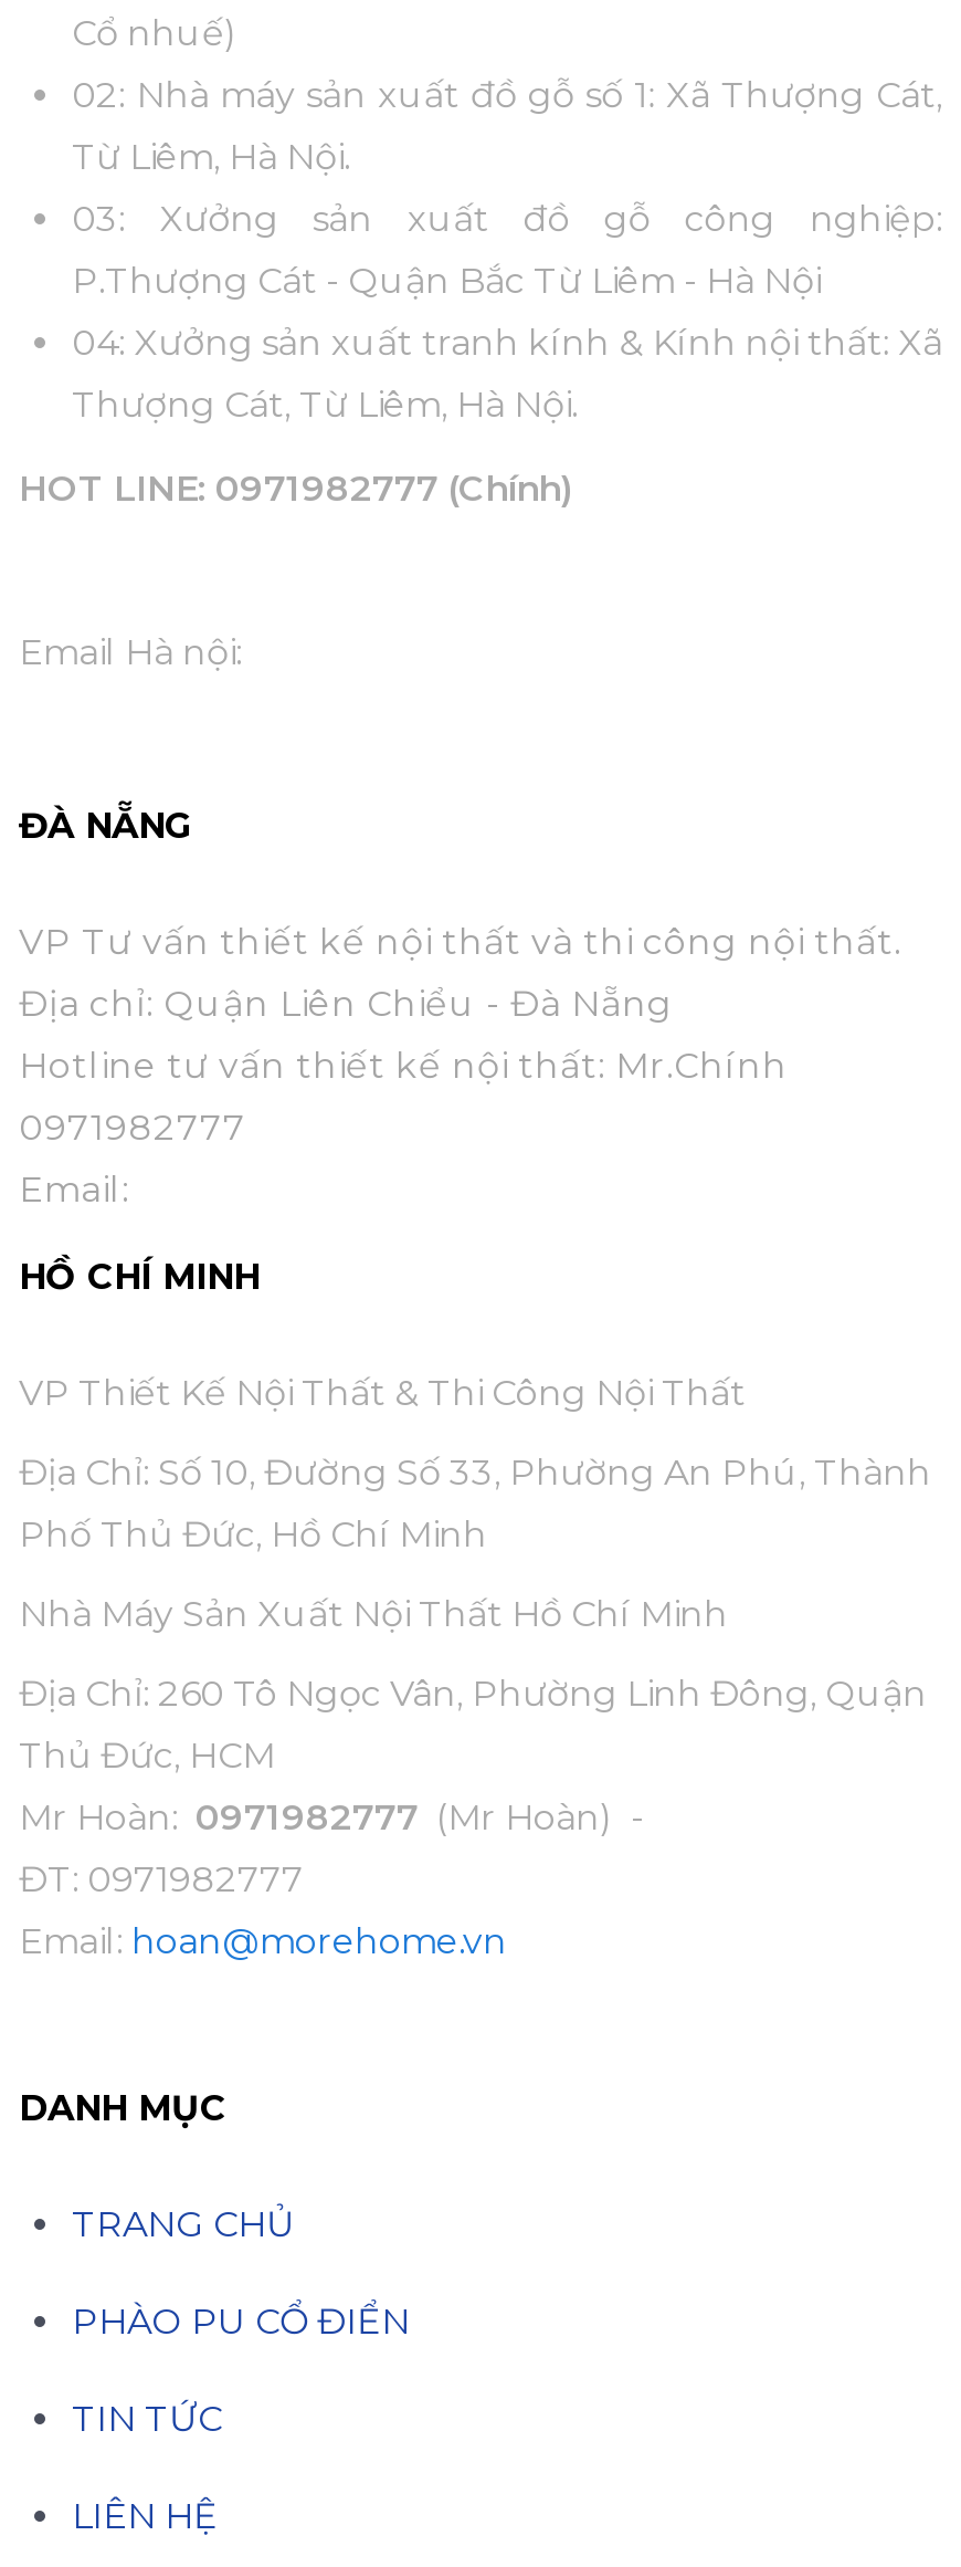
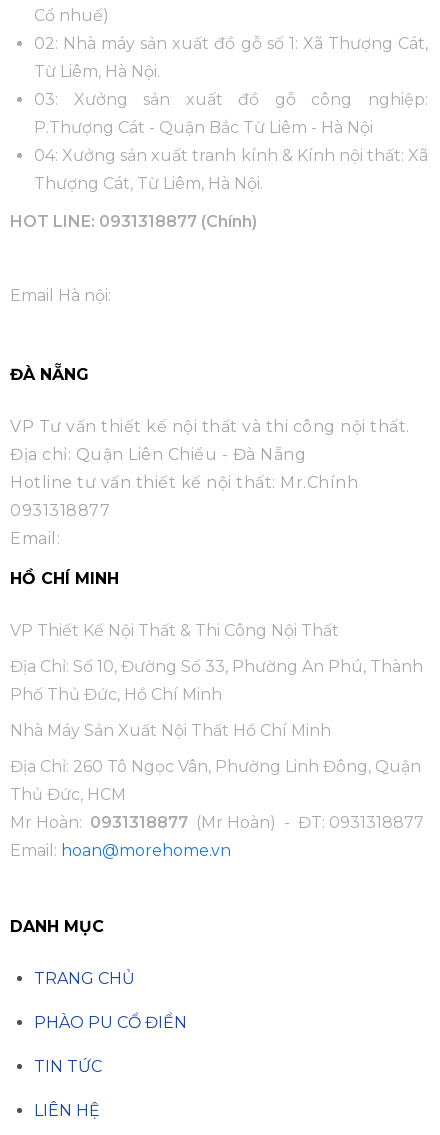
- HOT LINE: 0971982777 (Chính)
+ HOT LINE: 0931318877 (Chính)

- 0971982777
+ 0931318877

- Mr Hoàn: 0971982777 (Mr Hoàn) -
- ĐT: 0971982777
+ Mr Hoàn: 0931318877 (Mr Hoàn) - ĐT: 0931318877
